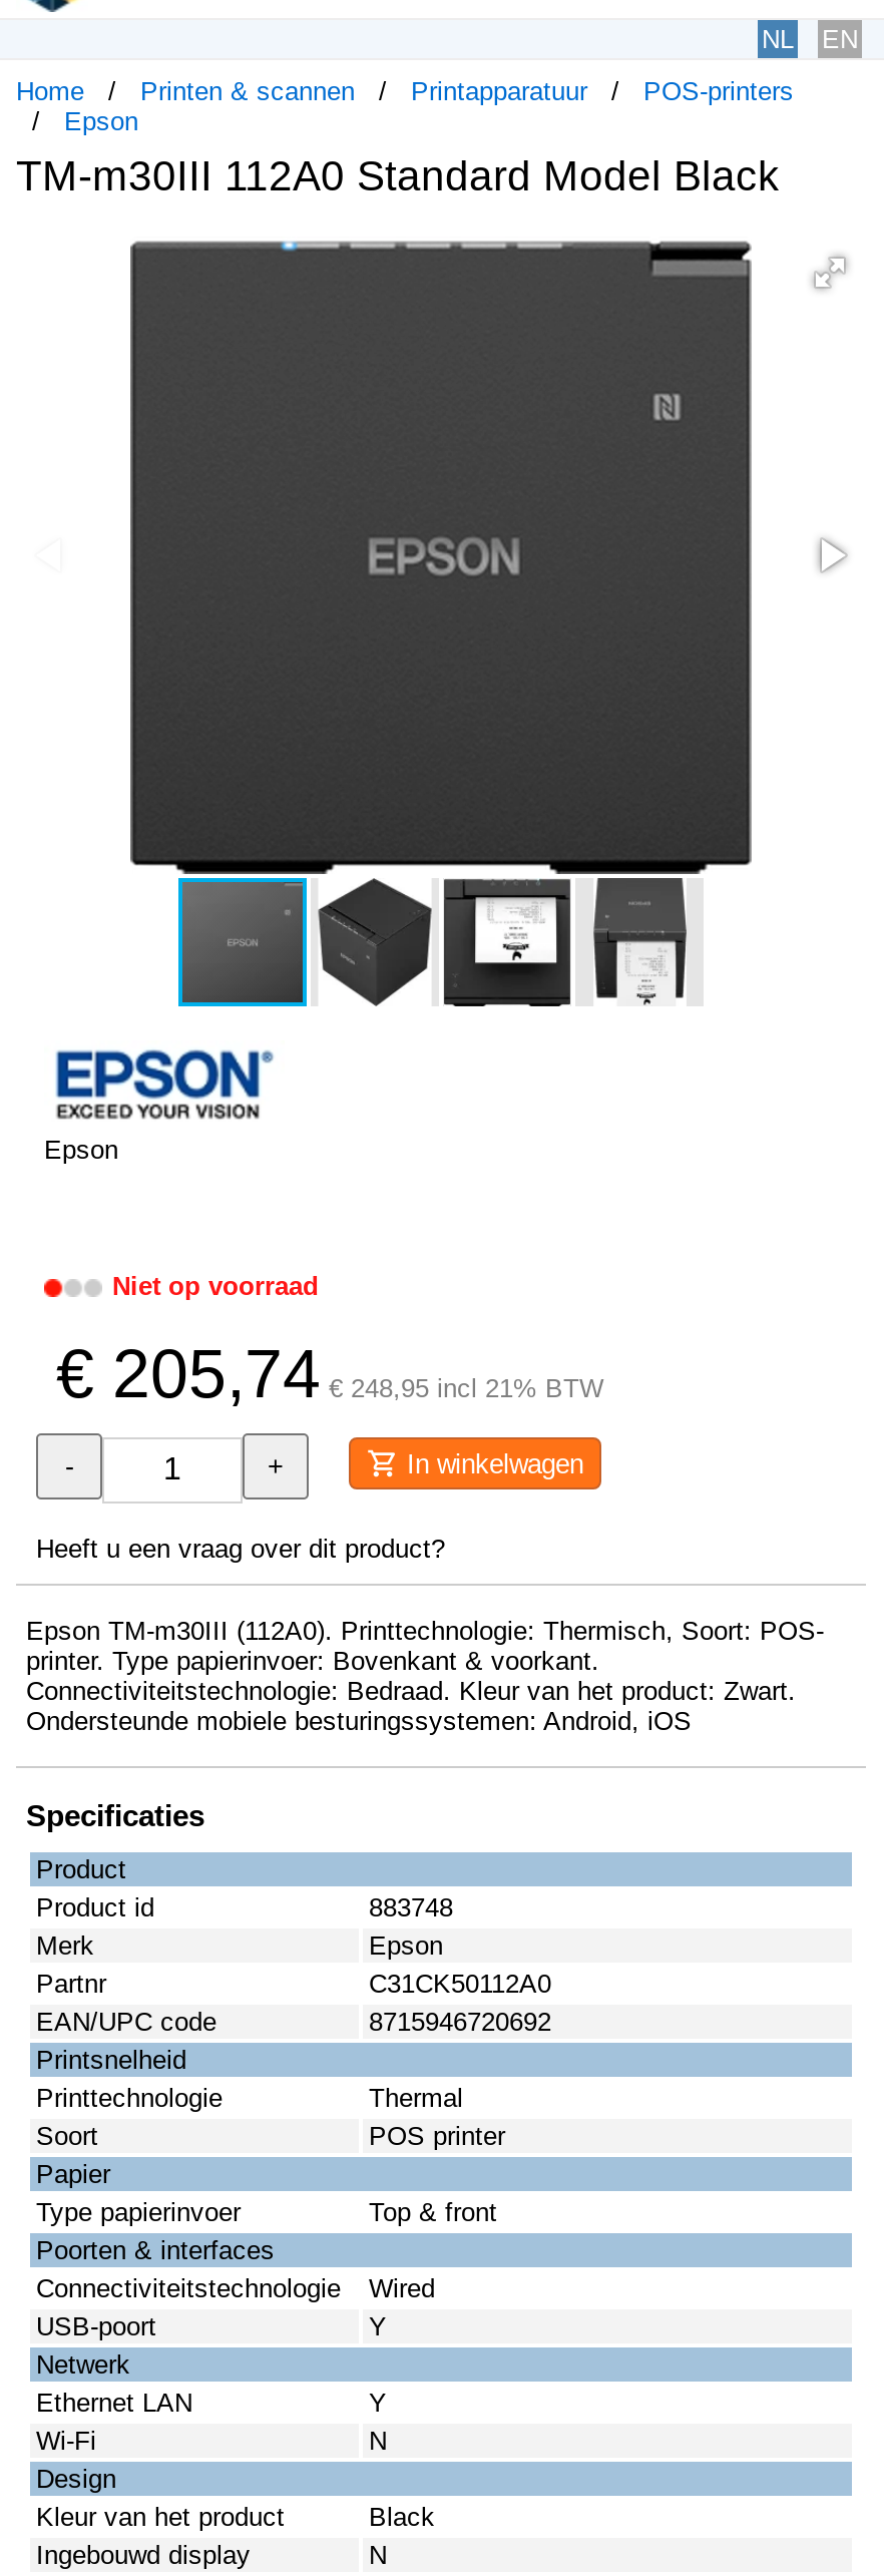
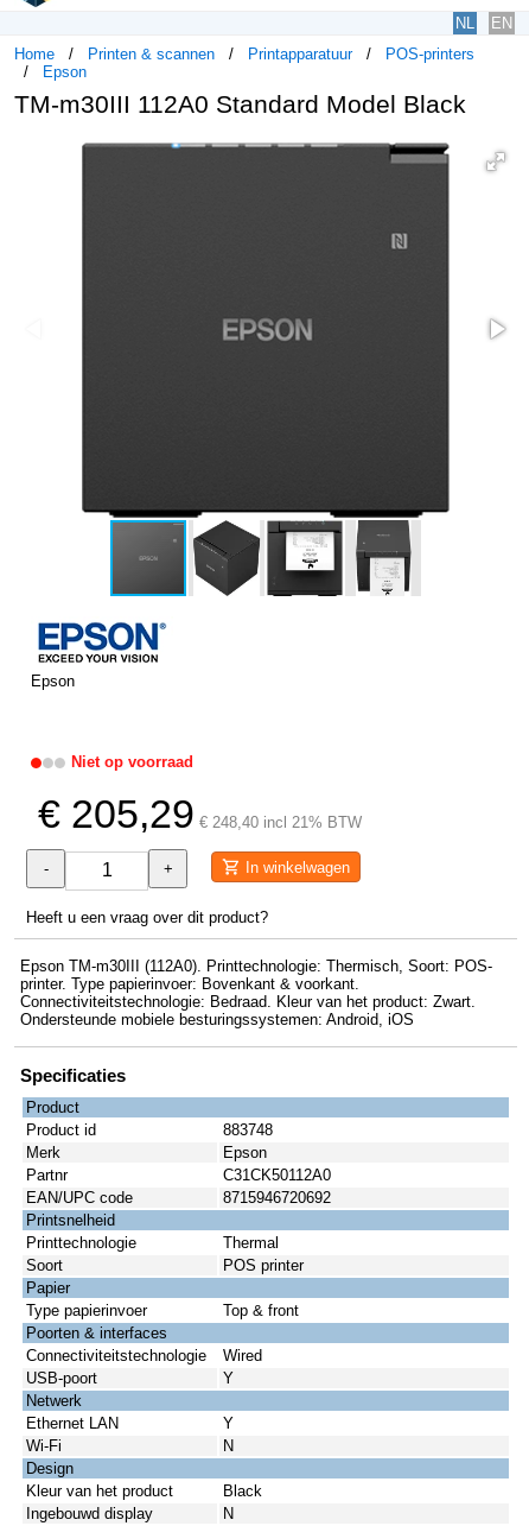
- € 205,74 € 248,95 incl 21% BTW
+ € 205,29 € 248,40 incl 21% BTW
